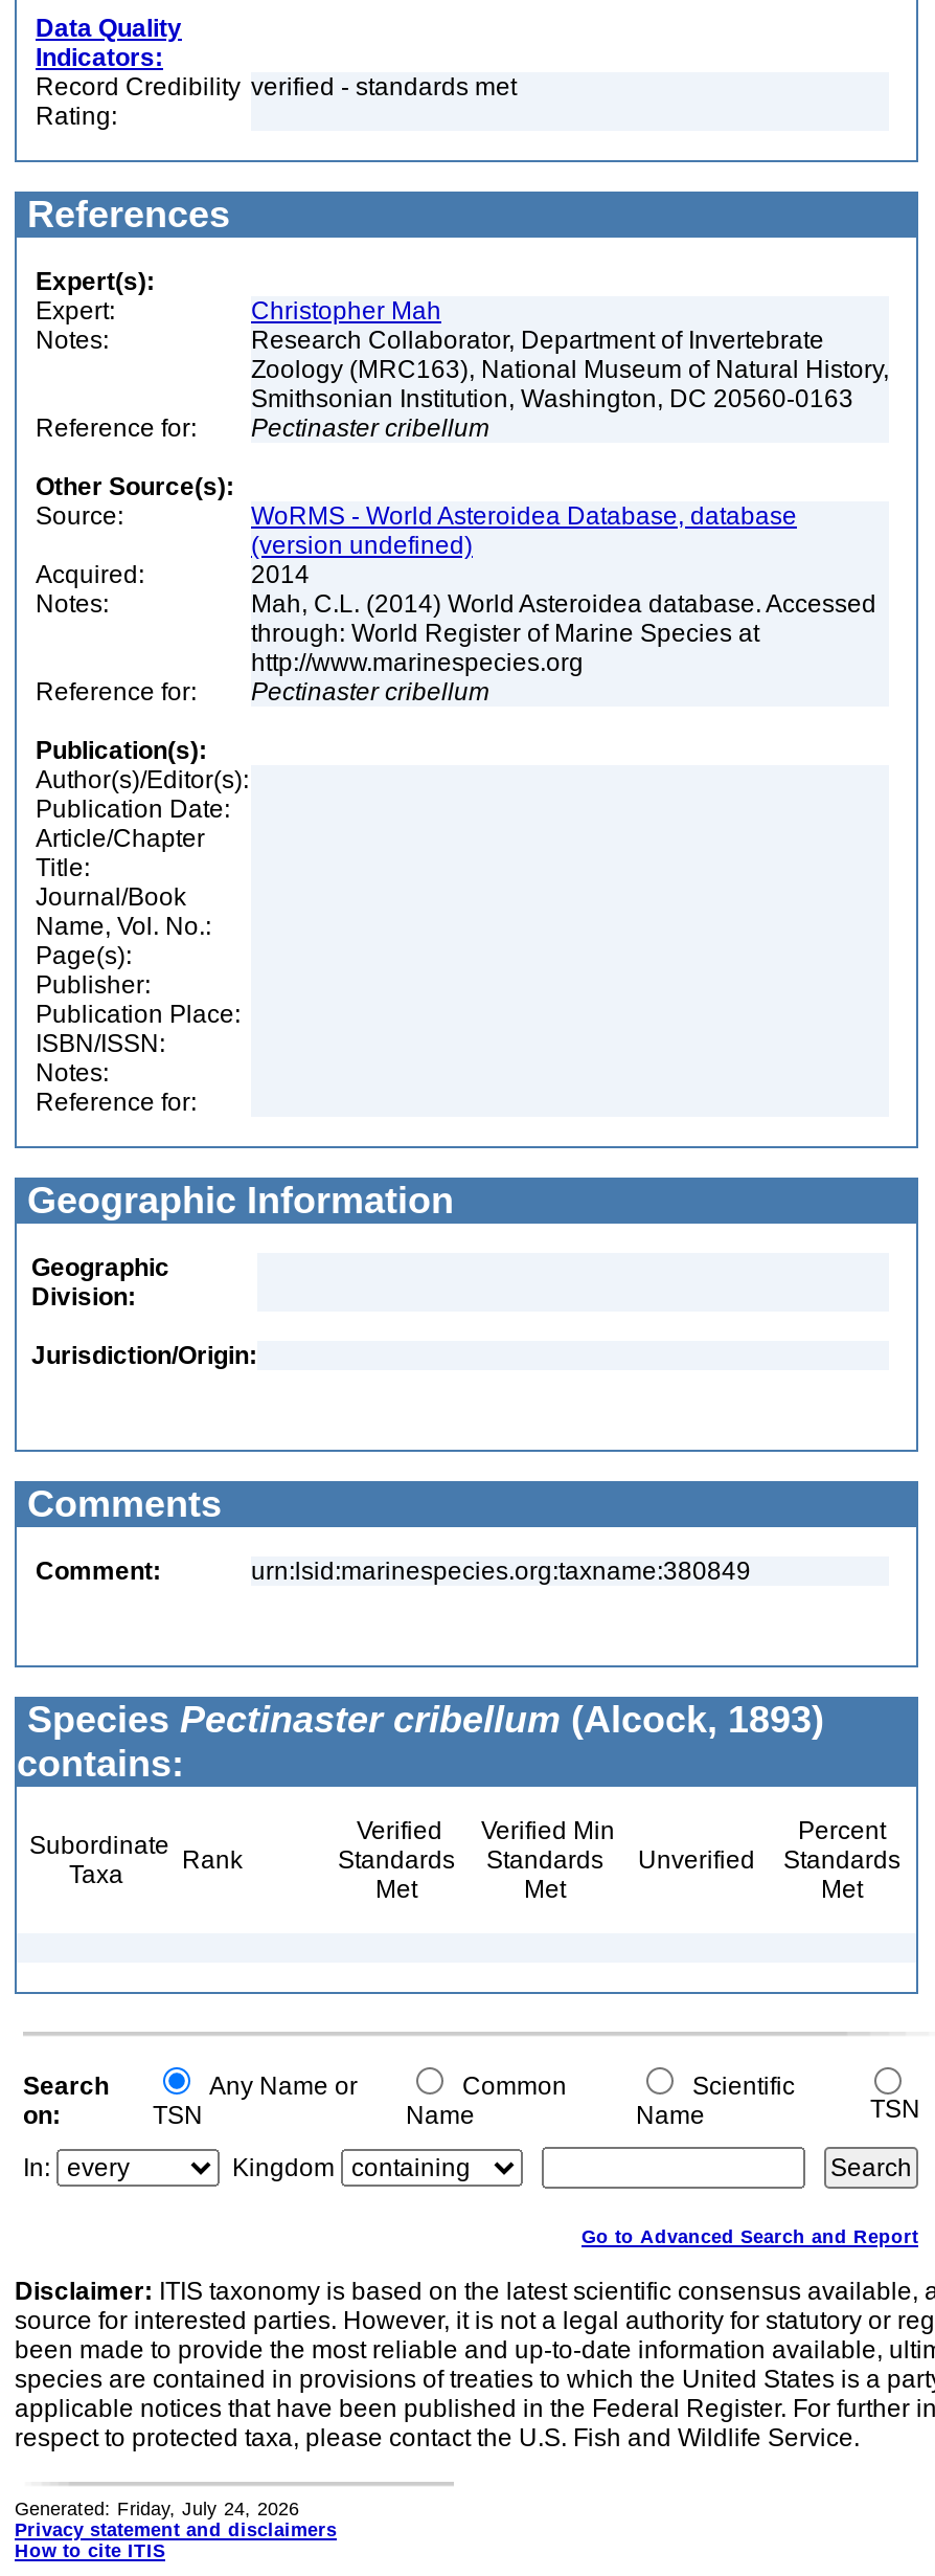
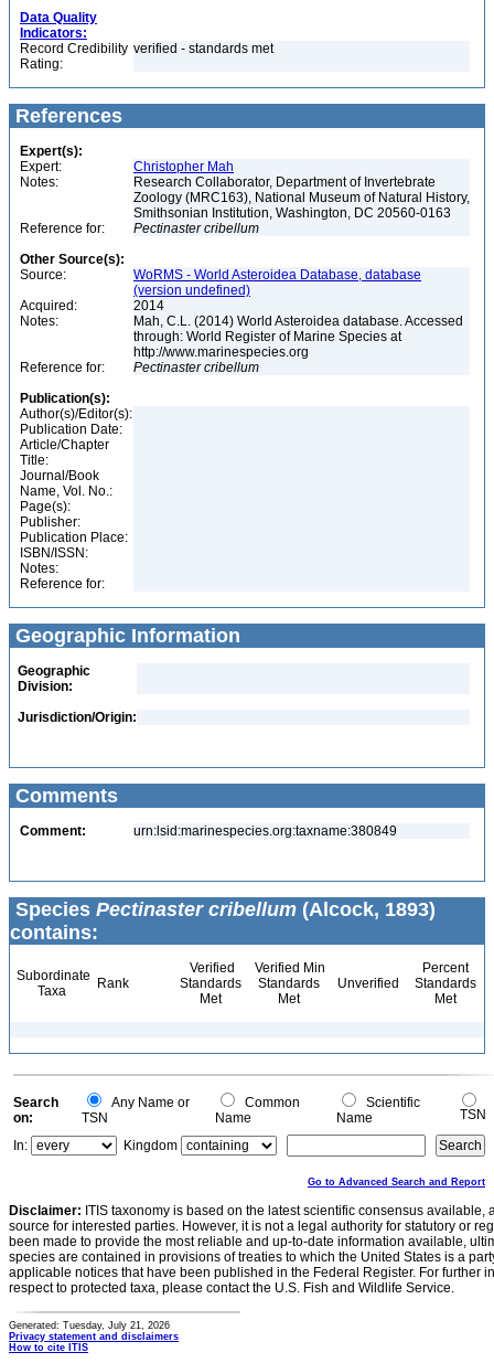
- Generated: Friday, July 24, 2026
+ Generated: Tuesday, July 21, 2026
